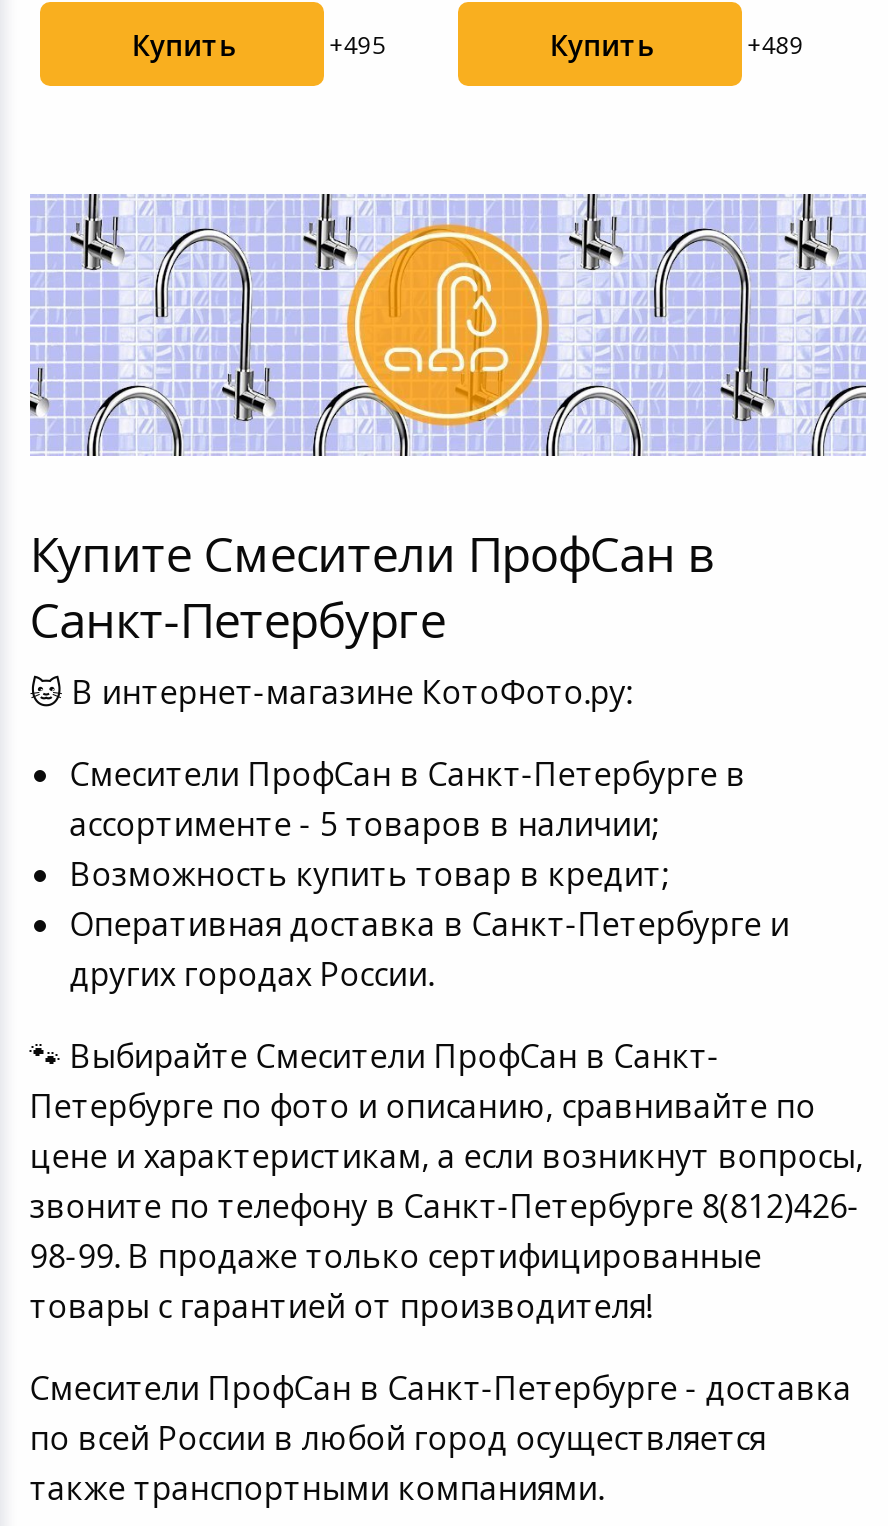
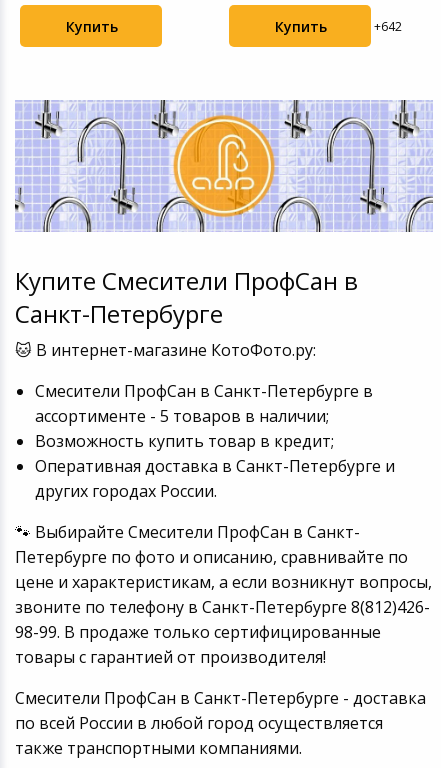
- +495

- +489
+ +642
